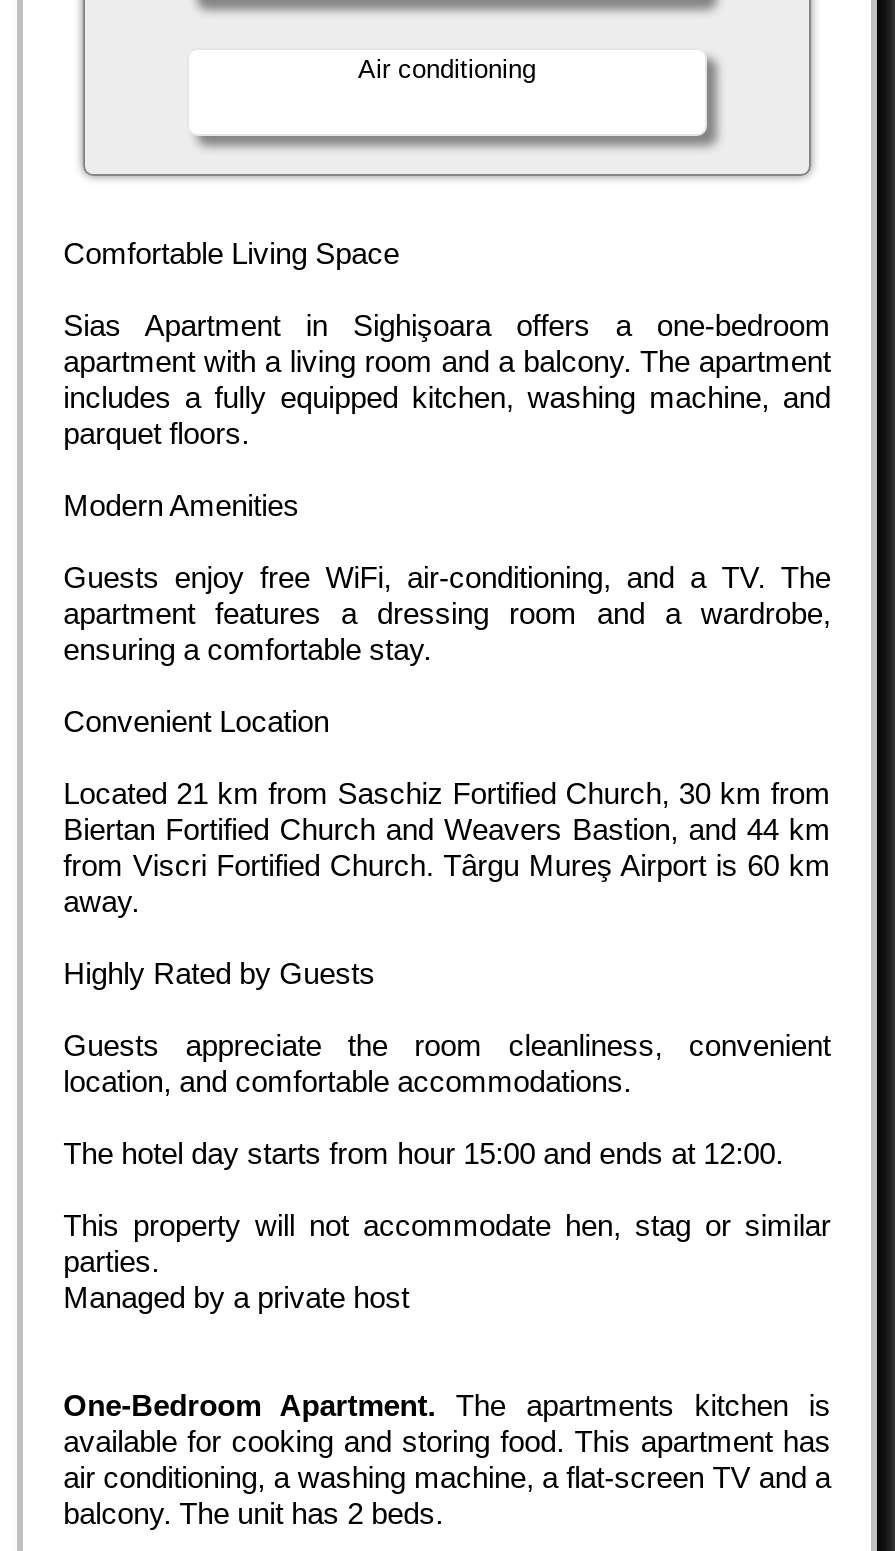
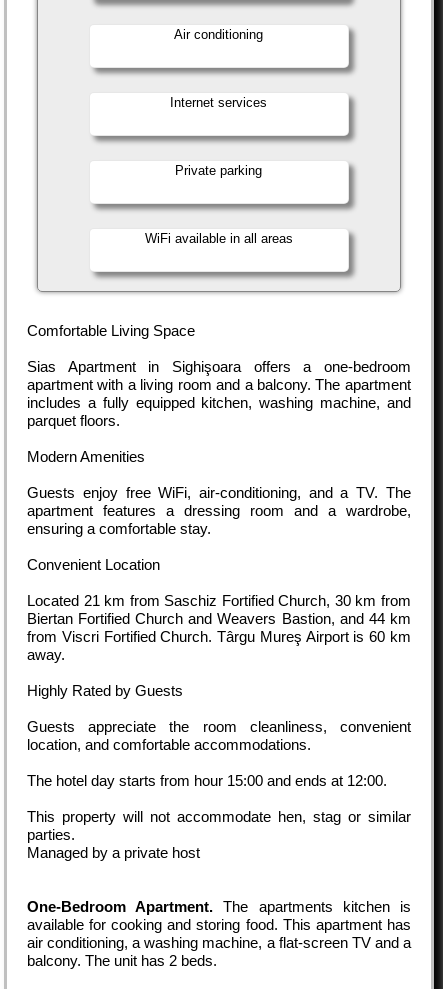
+ WiFi available in all areas

+ Internet services

+ Private parking
